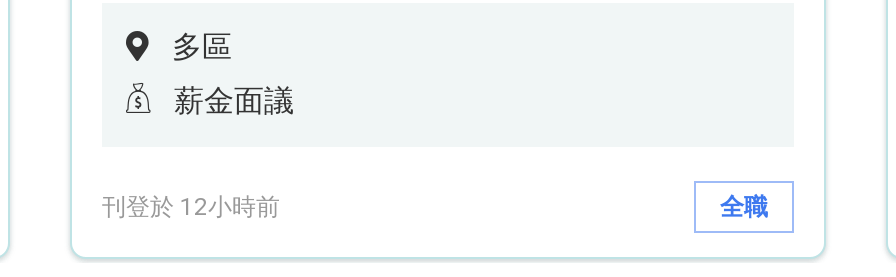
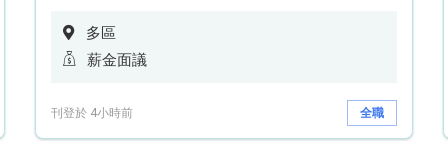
- 刊登於 12小時前
+ 刊登於 4小時前
